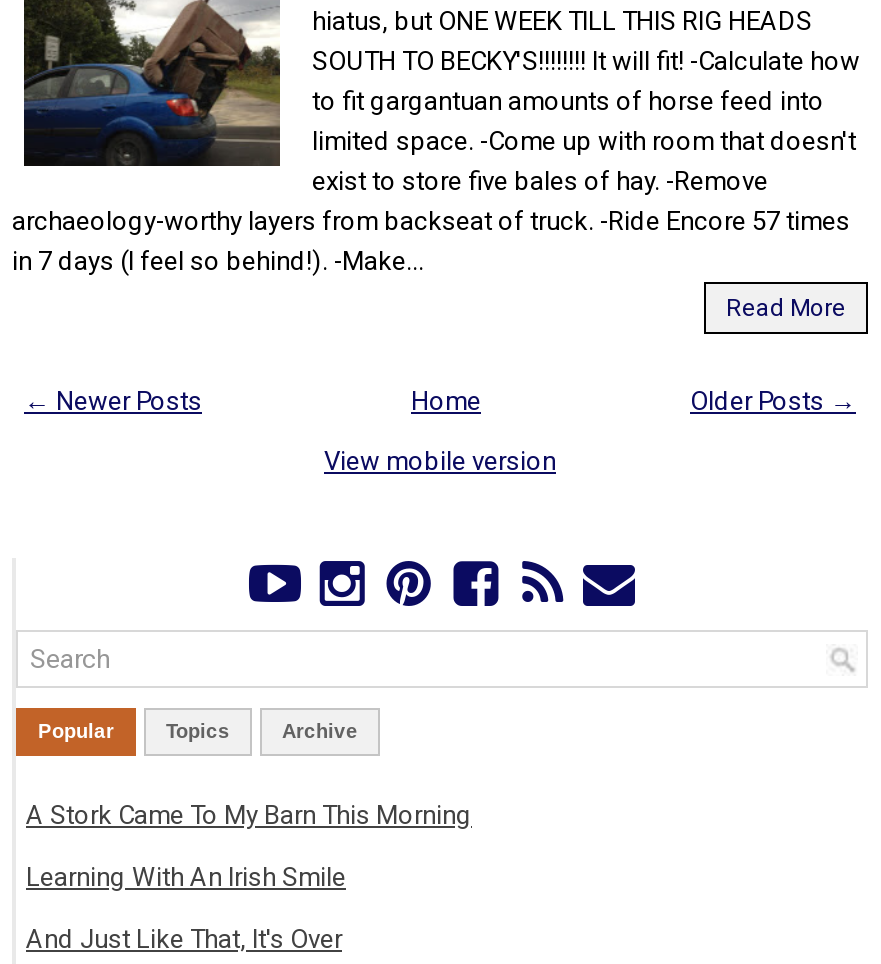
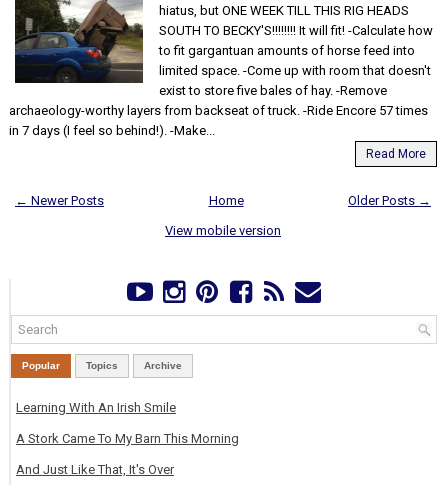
moved down: A Stork Came To My Barn This Morning

moved up: Learning With An Irish Smile
